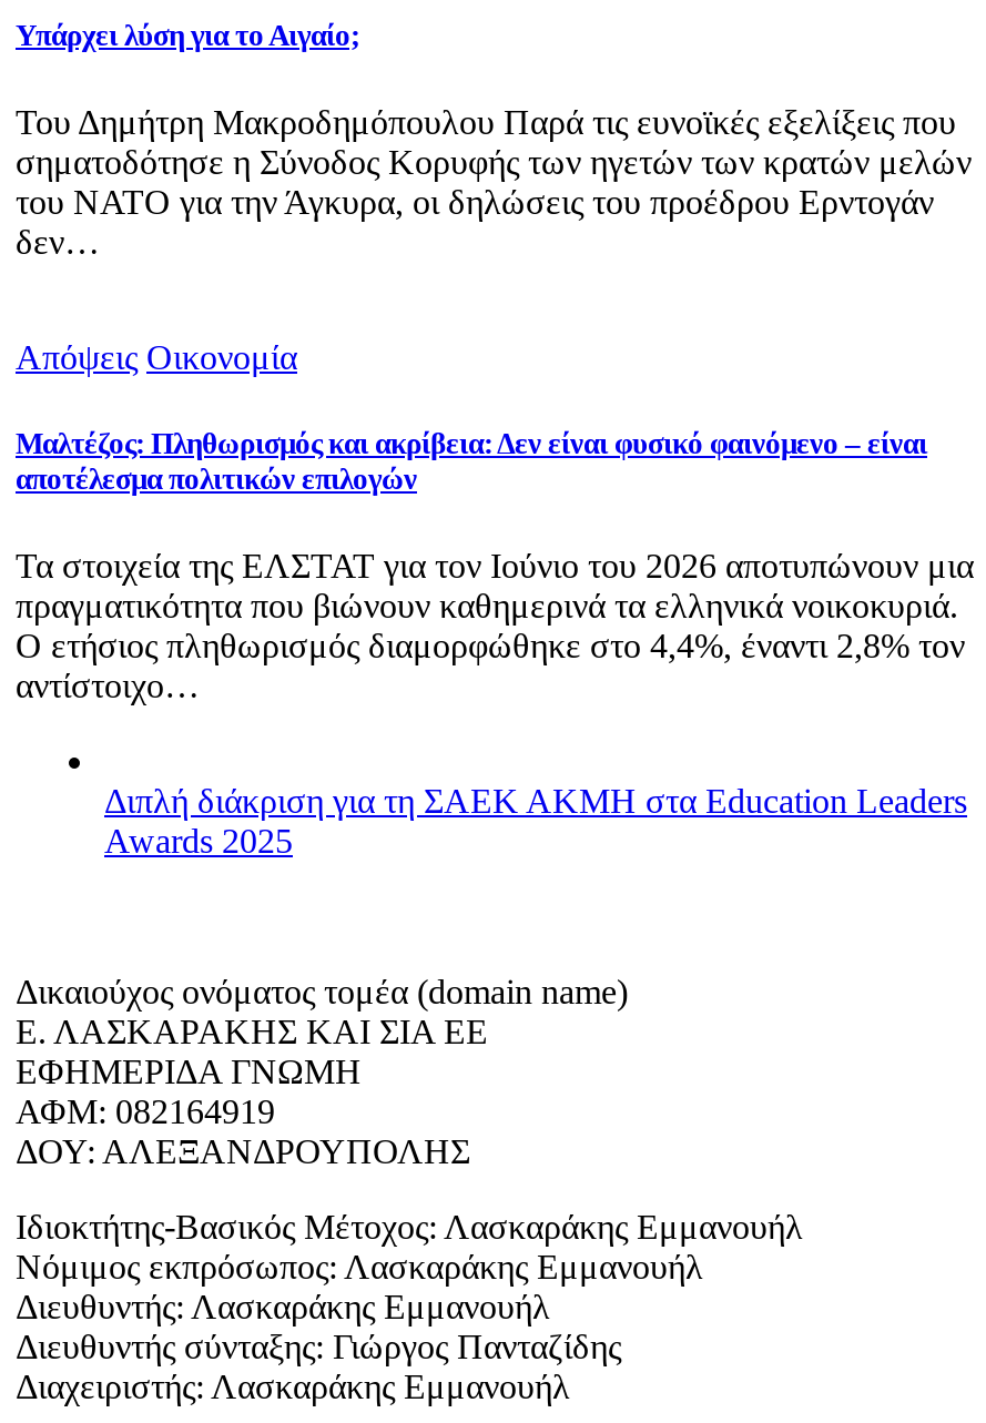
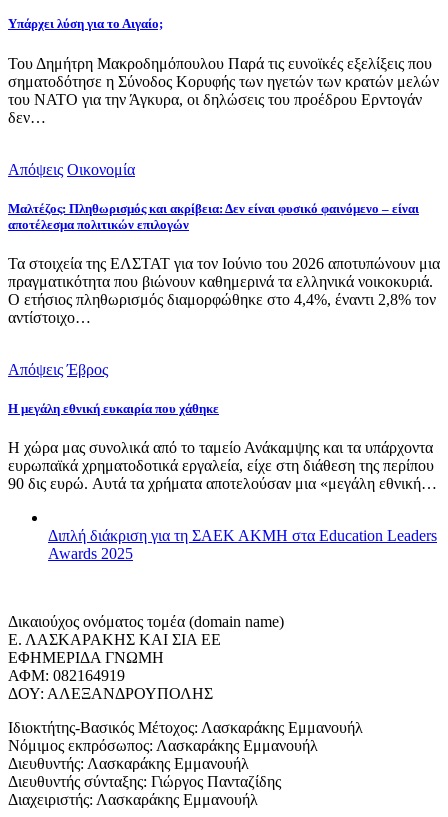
+ Απόψεις Έβρος
+ Η μεγάλη εθνική ευκαιρία που χάθηκε
+ Η χώρα μας συνολικά από το ταμείο Ανάκαμψης και τα υπάρχοντα
+ ευρωπαϊκά χρηματοδοτικά εργαλεία, είχε στη διάθεση της περίπου
+ 90 δις ευρώ. Αυτά τα χρήματα αποτελούσαν μια «μεγάλη εθνική…
